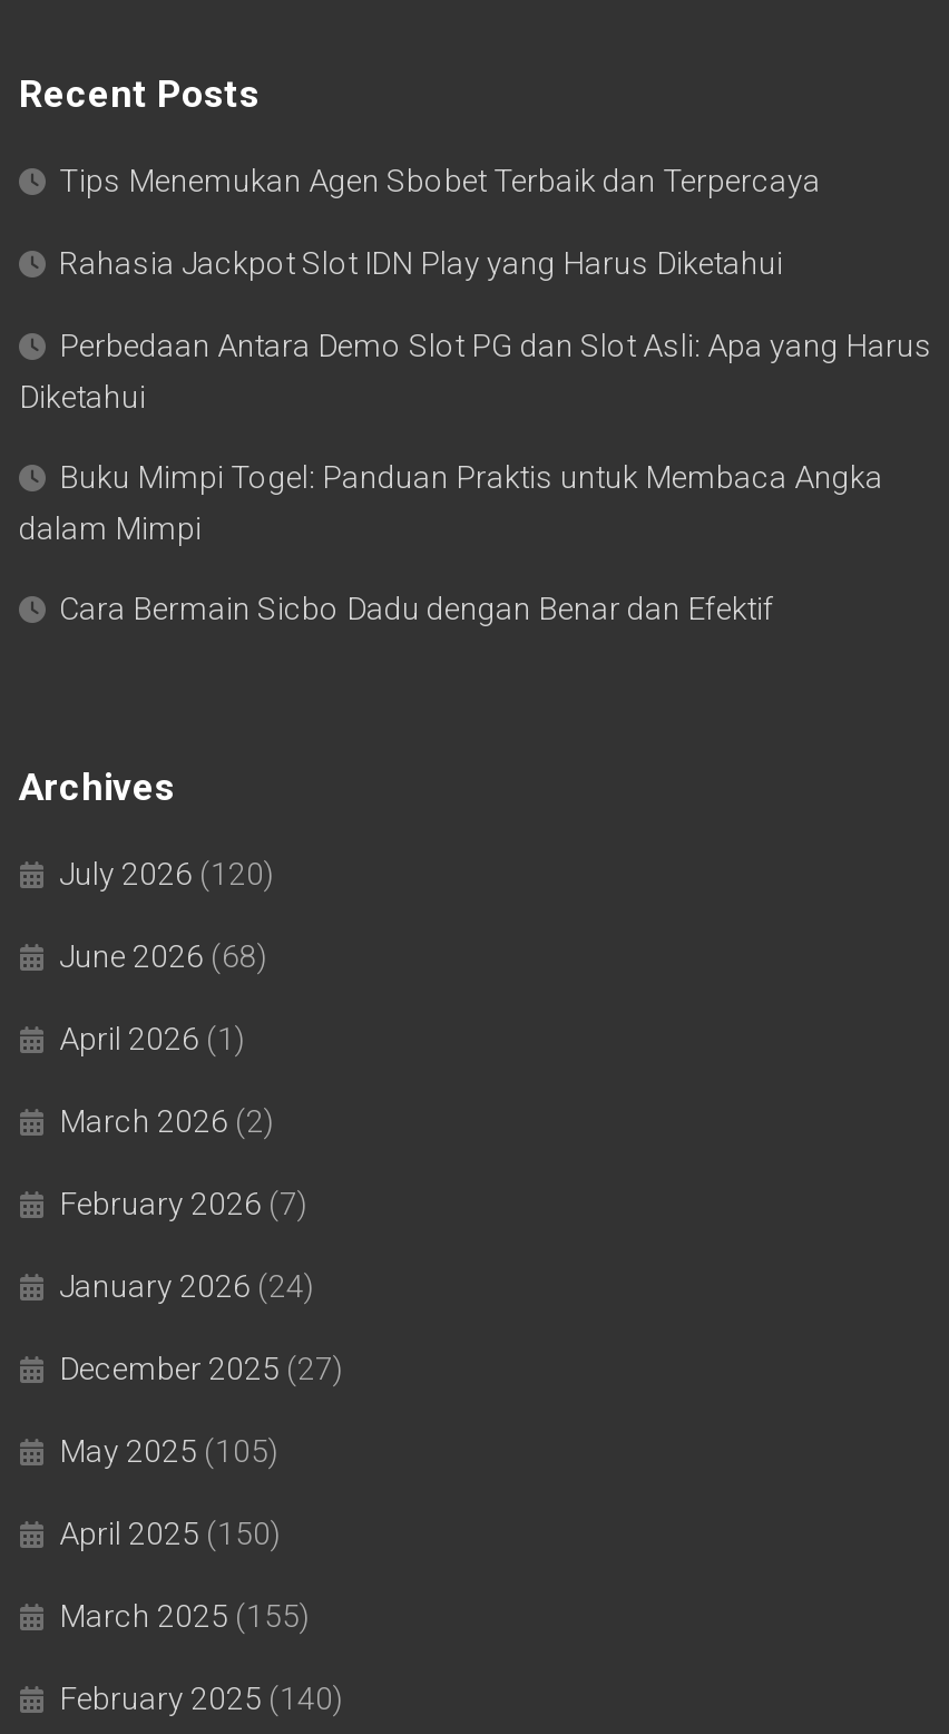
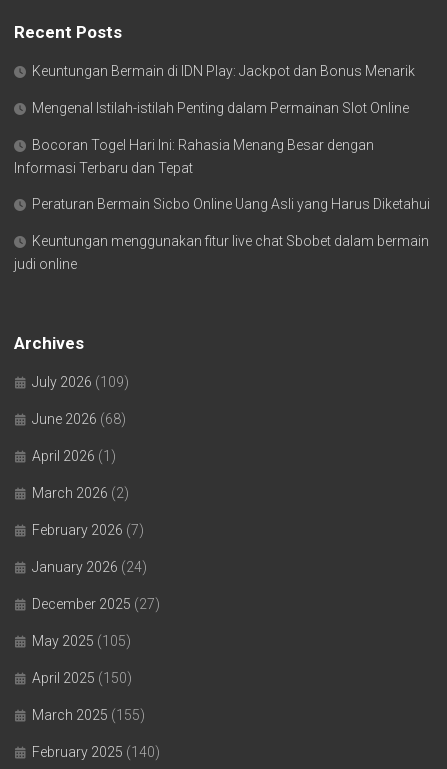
- Tips Menemukan Agen Sbobet Terbaik dan Terpercaya
+ Keuntungan Bermain di IDN Play: Jackpot dan Bonus Menarik

- Rahasia Jackpot Slot IDN Play yang Harus Diketahui
+ Mengenal Istilah-istilah Penting dalam Permainan Slot Online

- Perbedaan Antara Demo Slot PG dan Slot Asli: Apa yang Harus
- Diketahui
+ Bocoran Togel Hari Ini: Rahasia Menang Besar dengan
+ Informasi Terbaru dan Tepat

- Buku Mimpi Togel: Panduan Praktis untuk Membaca Angka
- dalam Mimpi
+ Peraturan Bermain Sicbo Online Uang Asli yang Harus Diketahui

- Cara Bermain Sicbo Dadu dengan Benar dan Efektif
+ Keuntungan menggunakan fitur live chat Sbobet dalam bermain
+ judi online

- July 2026 (120)
+ July 2026 (109)
